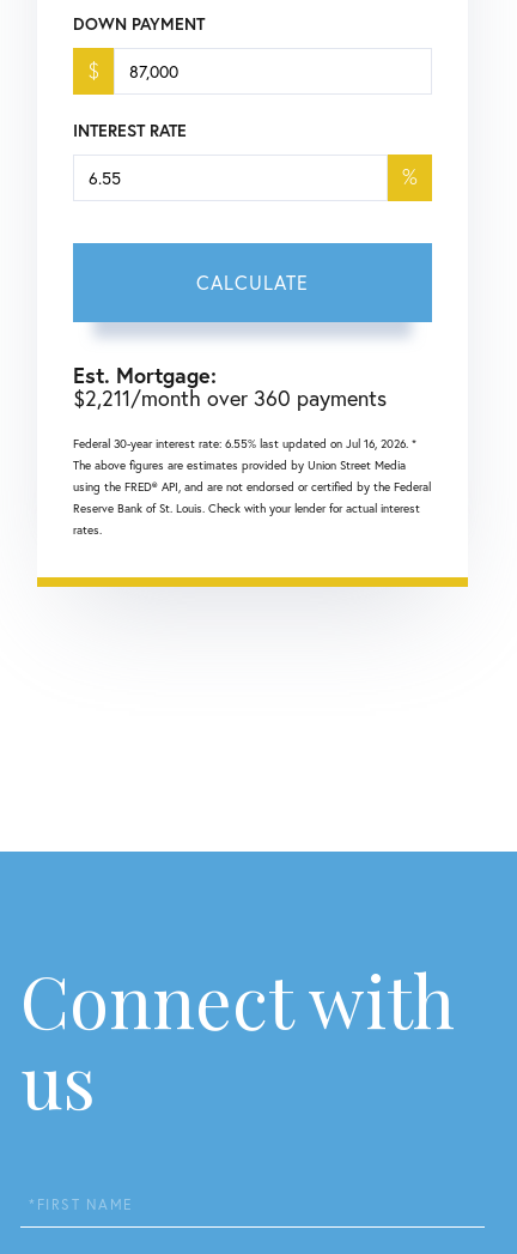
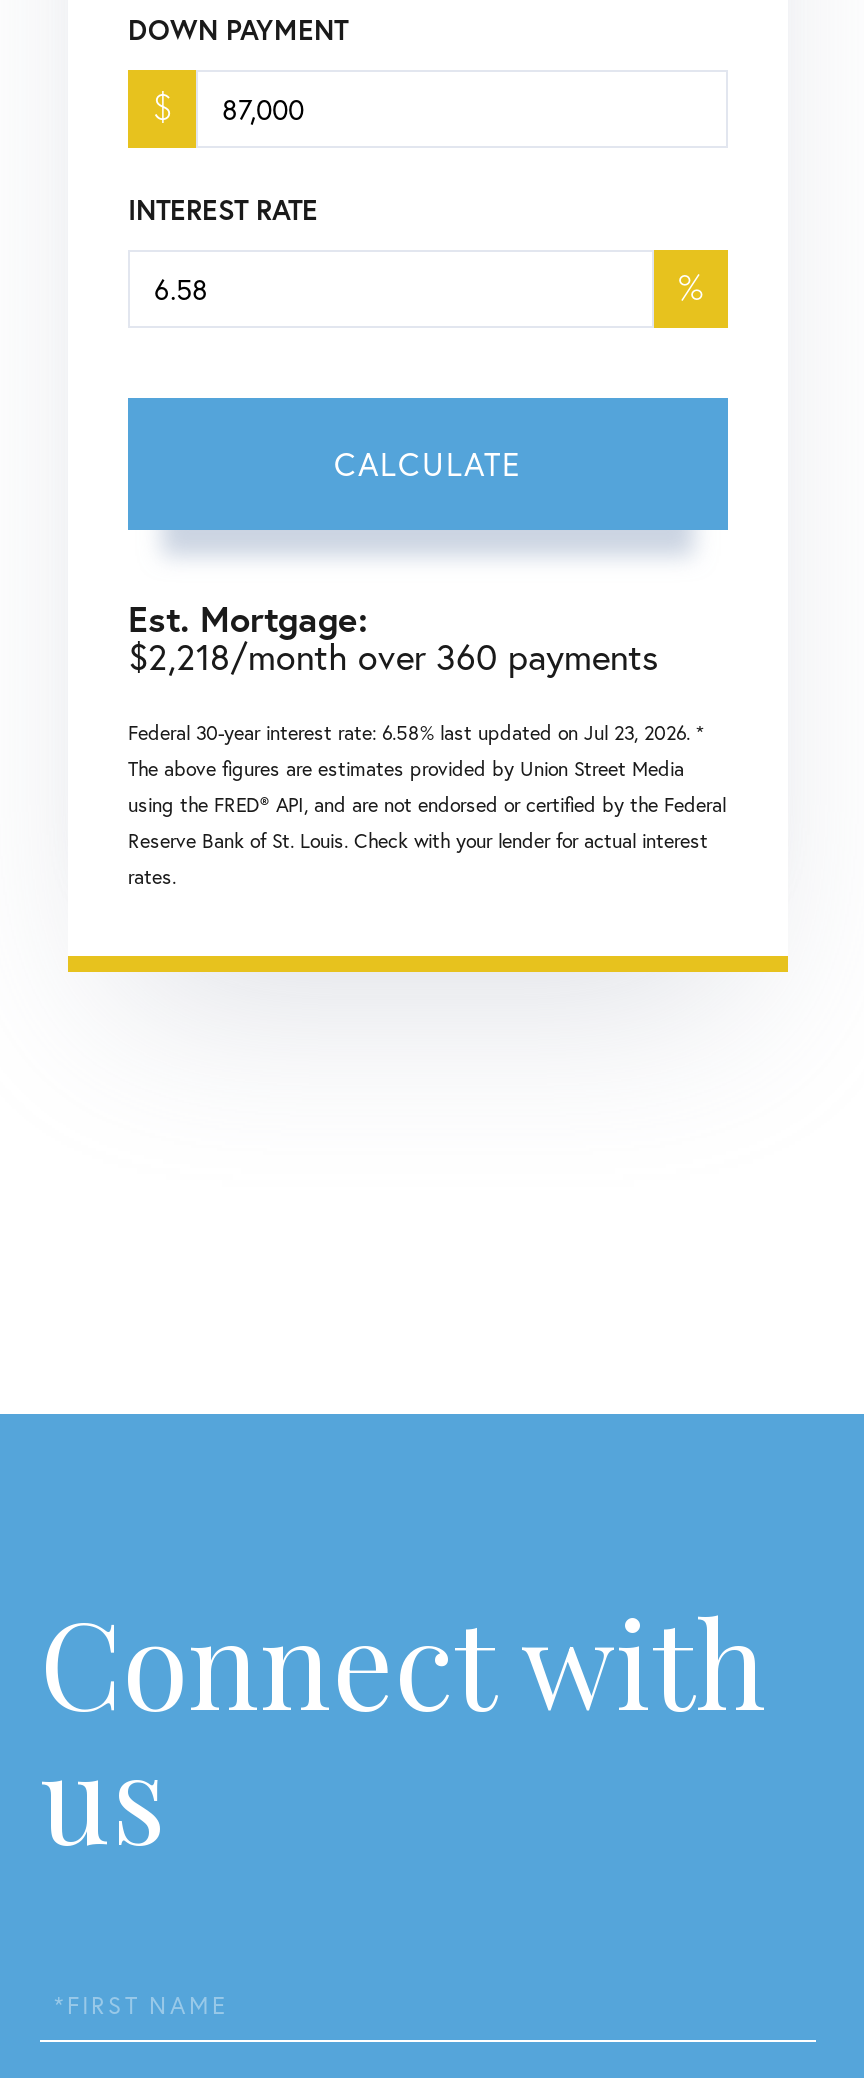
- $2,211/month over 360 payments
+ $2,218/month over 360 payments

- Federal 30-year interest rate: 6.55% last updated on Jul 16, 2026. *
+ Federal 30-year interest rate: 6.58% last updated on Jul 23, 2026. *
